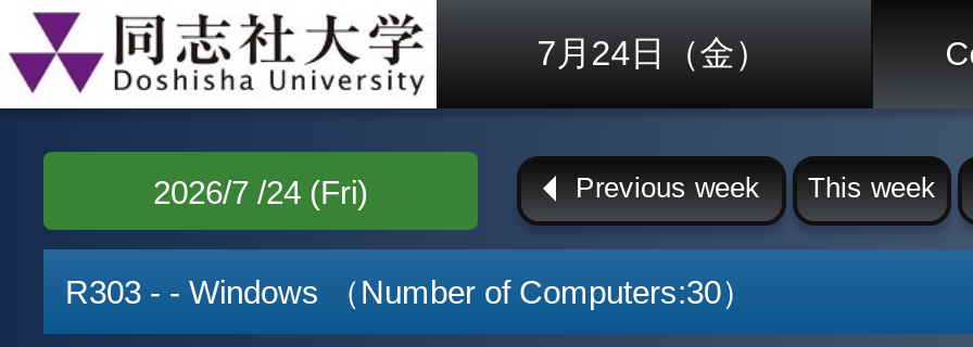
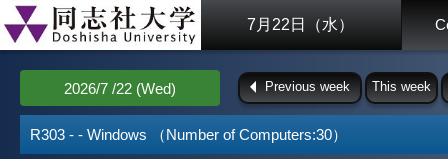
- 7月24日（金）
+ 7月22日（水）

- 2026/7 /24 (Fri)
+ 2026/7 /22 (Wed)
